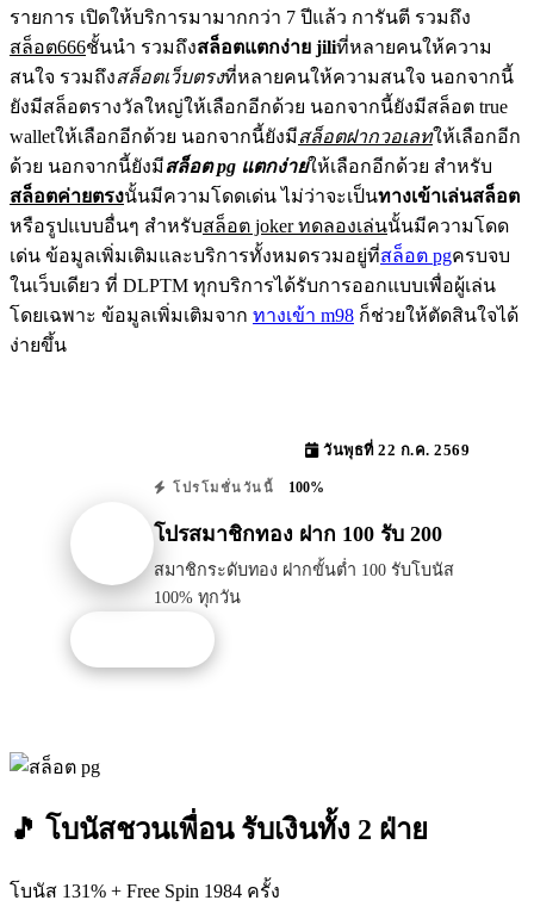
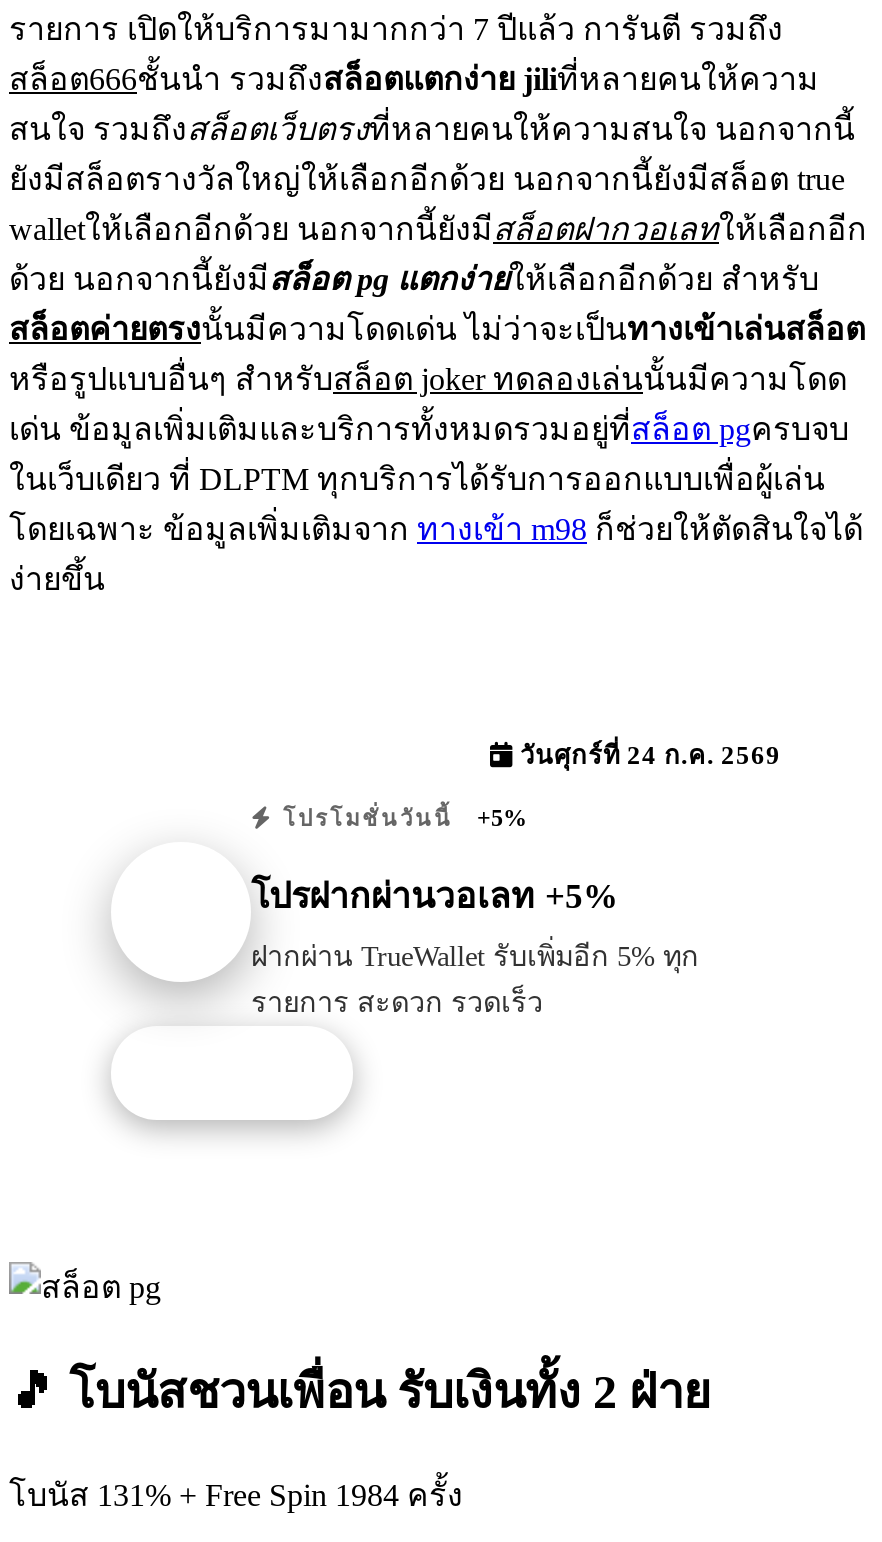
- วันพุธที่ 22 ก.ค. 2569
+ วันศุกร์ที่ 24 ก.ค. 2569

- โปรโมชั่นวันนี้ 100%
+ โปรโมชั่นวันนี้ +5%

- โปรสมาชิกทอง ฝาก 100 รับ 200
+ โปรฝากผ่านวอเลท +5%

- สมาชิกระดับทอง ฝากขั้นต่ำ 100 รับโบนัส
- 100% ทุกวัน
+ ฝากผ่าน TrueWallet รับเพิ่มอีก 5% ทุก
+ รายการ สะดวก รวดเร็ว
